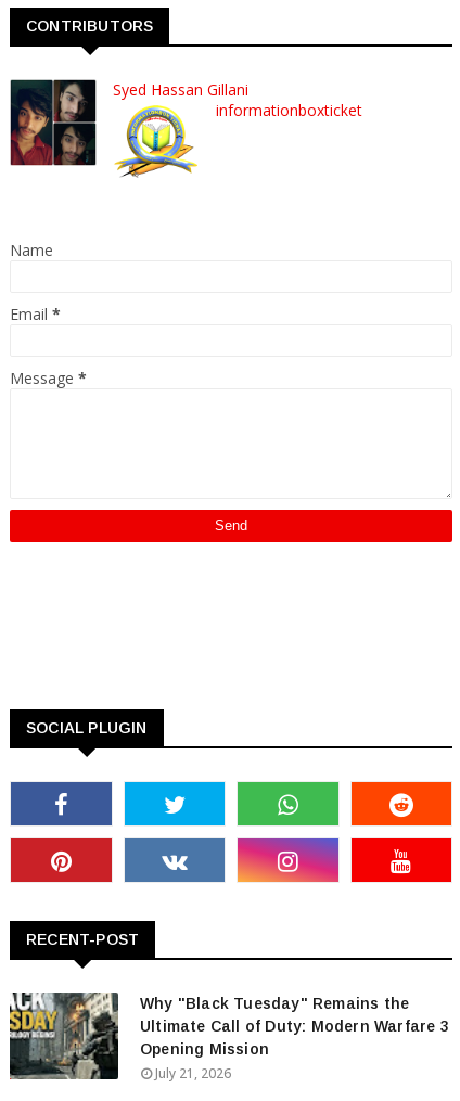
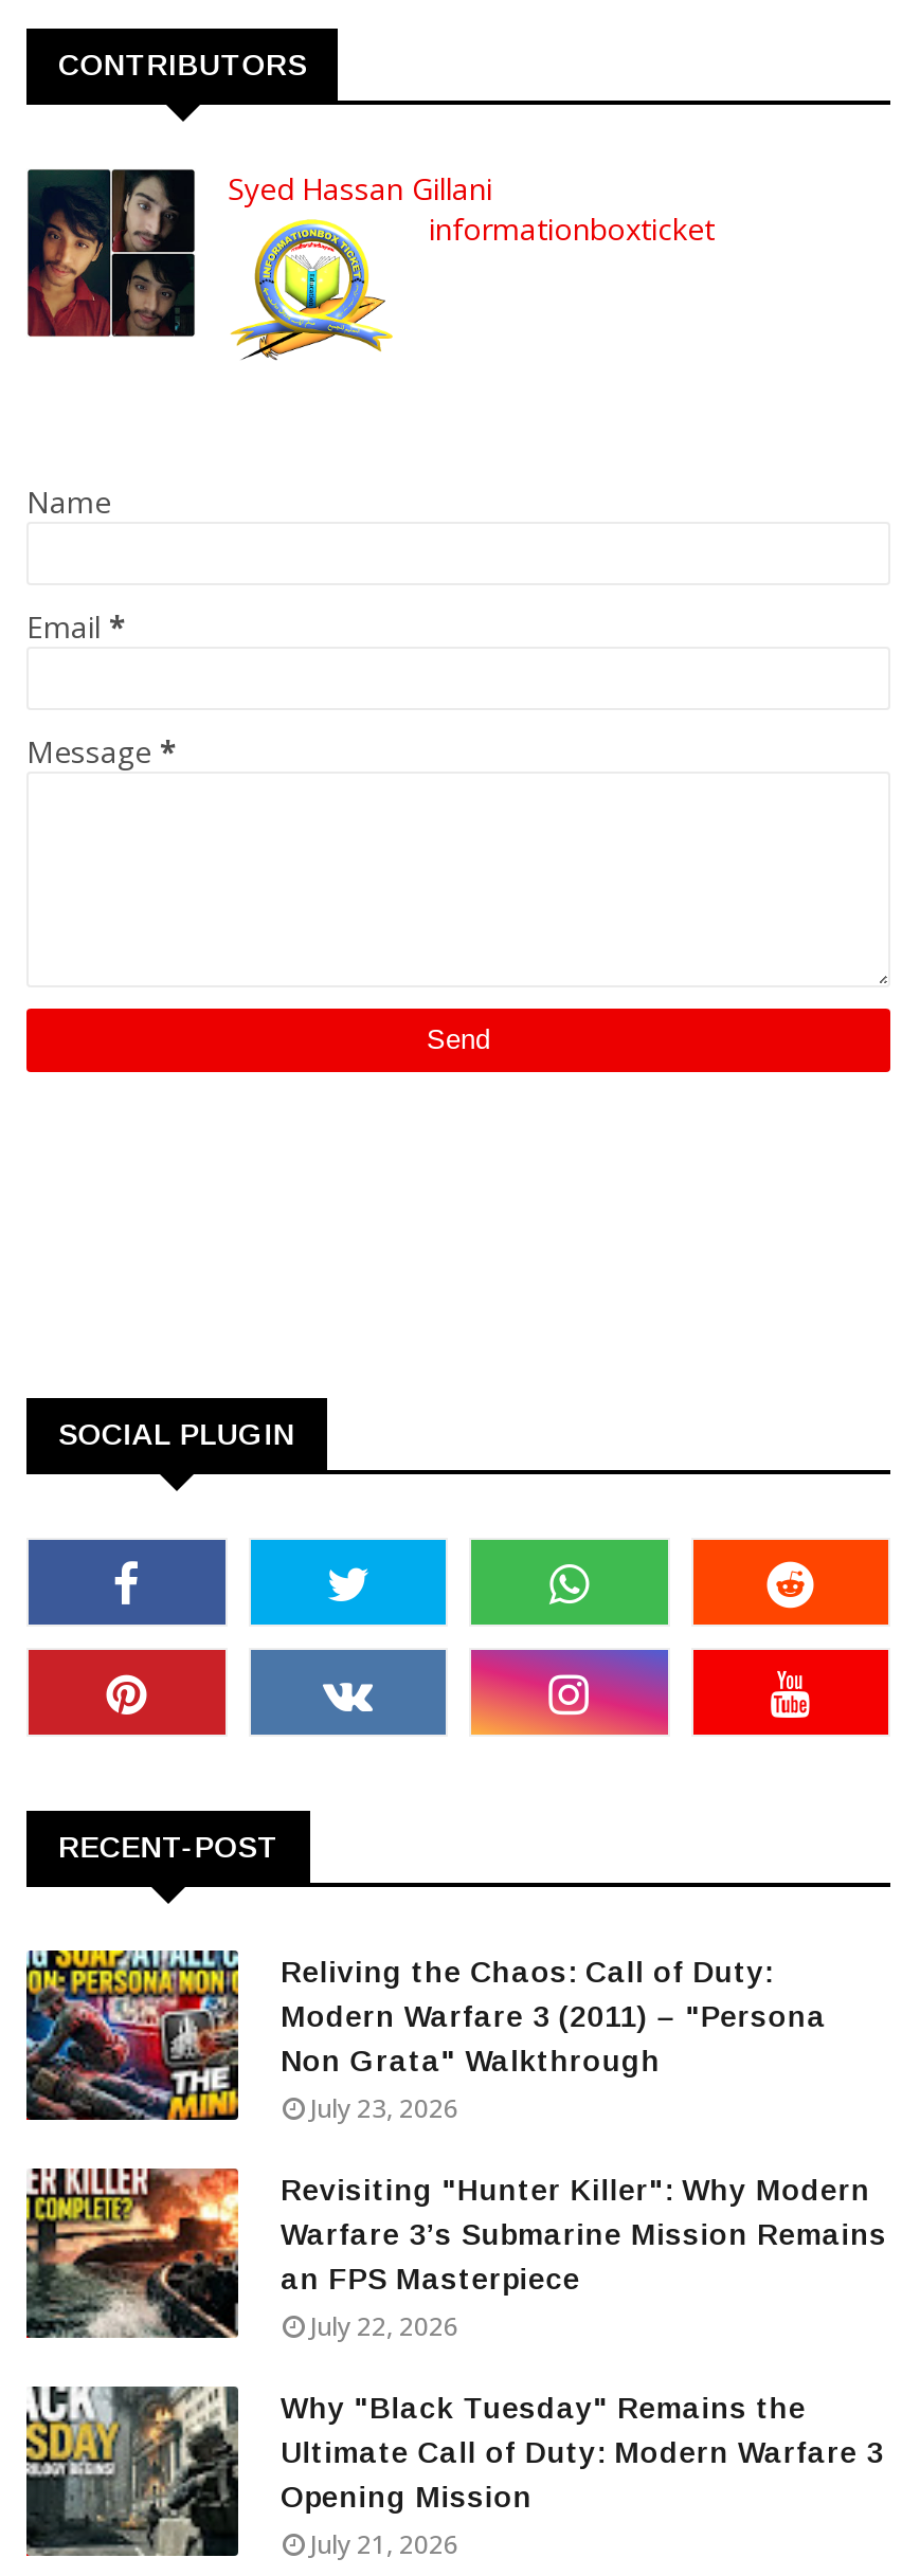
+ [image]
+ Reliving the Chaos: Call of Duty:
+ Modern Warfare 3 (2011) – "Persona
+ Non Grata" Walkthrough
+ July 23, 2026
+ Revisiting "Hunter Killer": Why Modern
+ Warfare 3’s Submarine Mission Remains
+ an FPS Masterpiece
+ July 22, 2026

+ [image]
